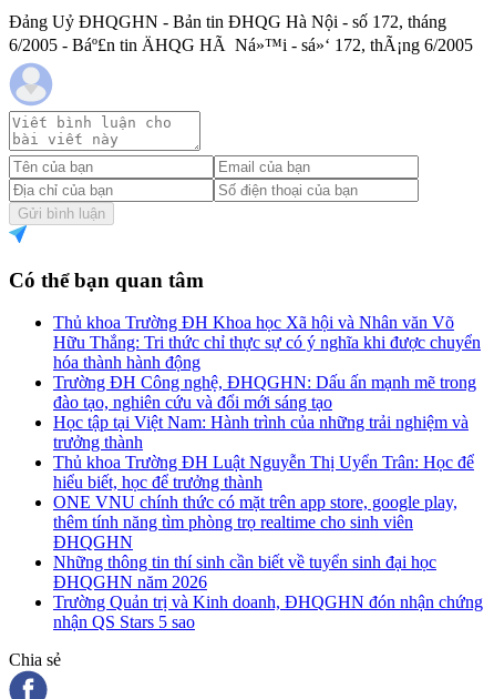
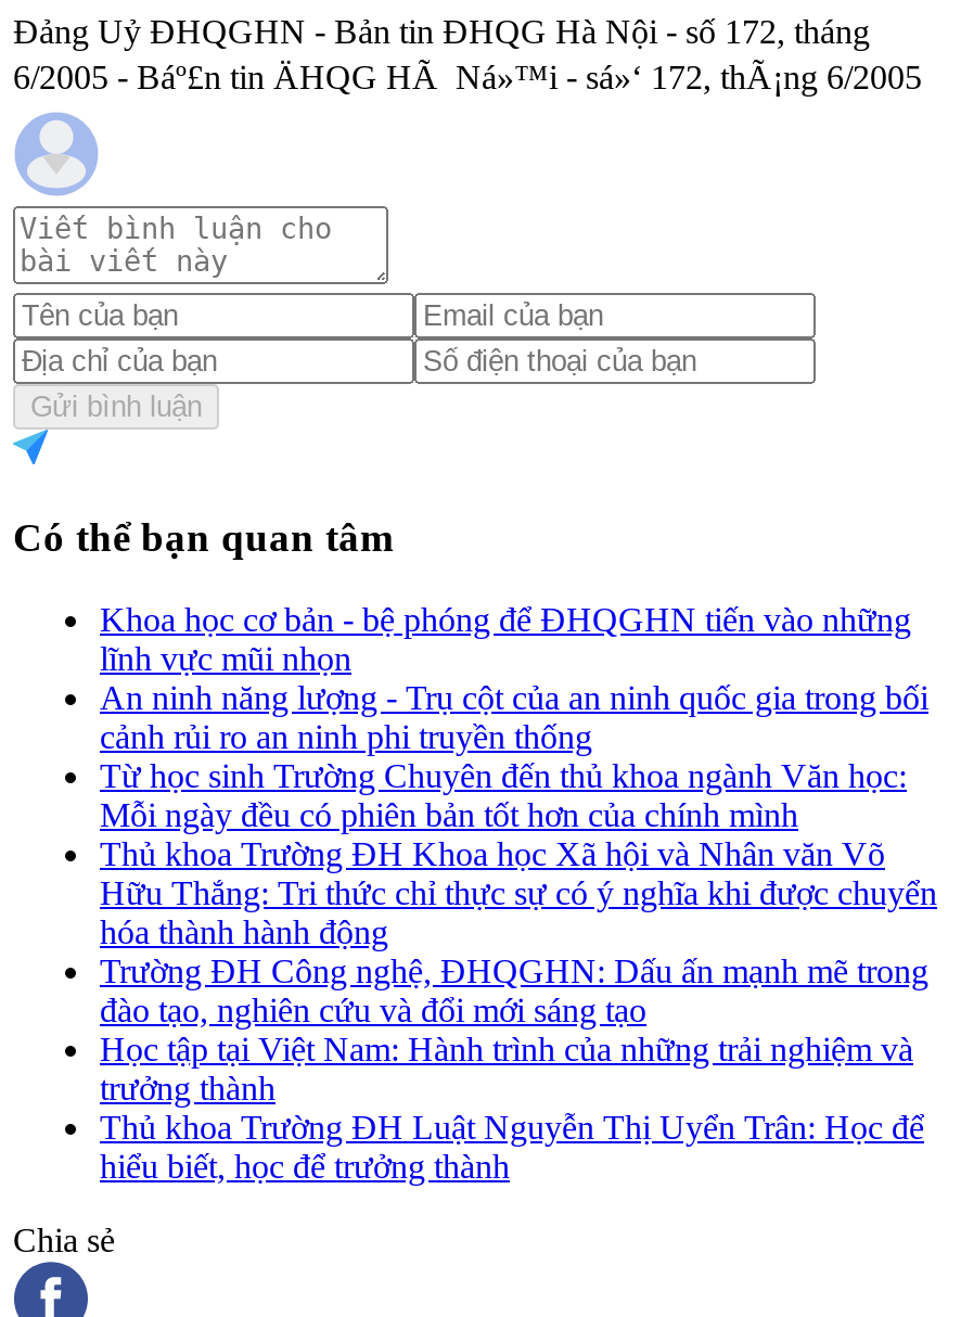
+ Khoa học cơ bản - bệ phóng để ĐHQGHN tiến vào những
+ lĩnh vực mũi nhọn
+ An ninh năng lượng - Trụ cột của an ninh quốc gia trong bối
+ cảnh rủi ro an ninh phi truyền thống
+ Từ học sinh Trường Chuyên đến thủ khoa ngành Văn học:
+ Mỗi ngày đều có phiên bản tốt hơn của chính mình

moved down: Thủ khoa Trường ĐH Khoa học Xã hội và Nhân văn Võ | Hữu Thắng: Tri thức chỉ thực sự có ý nghĩa khi được chuyển | hóa thành hành động | ... | Thủ khoa Trường ĐH Luật Nguyễn Thị Uyển Trân: Học để | hiểu biết, học để trưởng thành

- ONE VNU chính thức có mặt trên app store, google play,
- thêm tính năng tìm phòng trọ realtime cho sinh viên
- ĐHQGHN
- Những thông tin thí sinh cần biết về tuyển sinh đại học
- ĐHQGHN năm 2026
- Trường Quản trị và Kinh doanh, ĐHQGHN đón nhận chứng
- nhận QS Stars 5 sao
